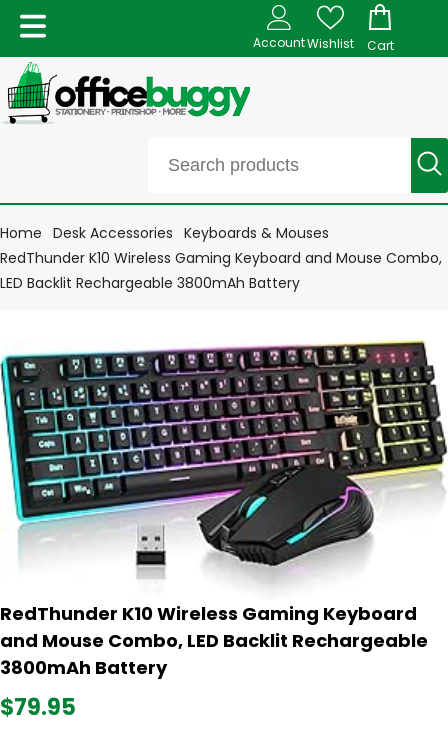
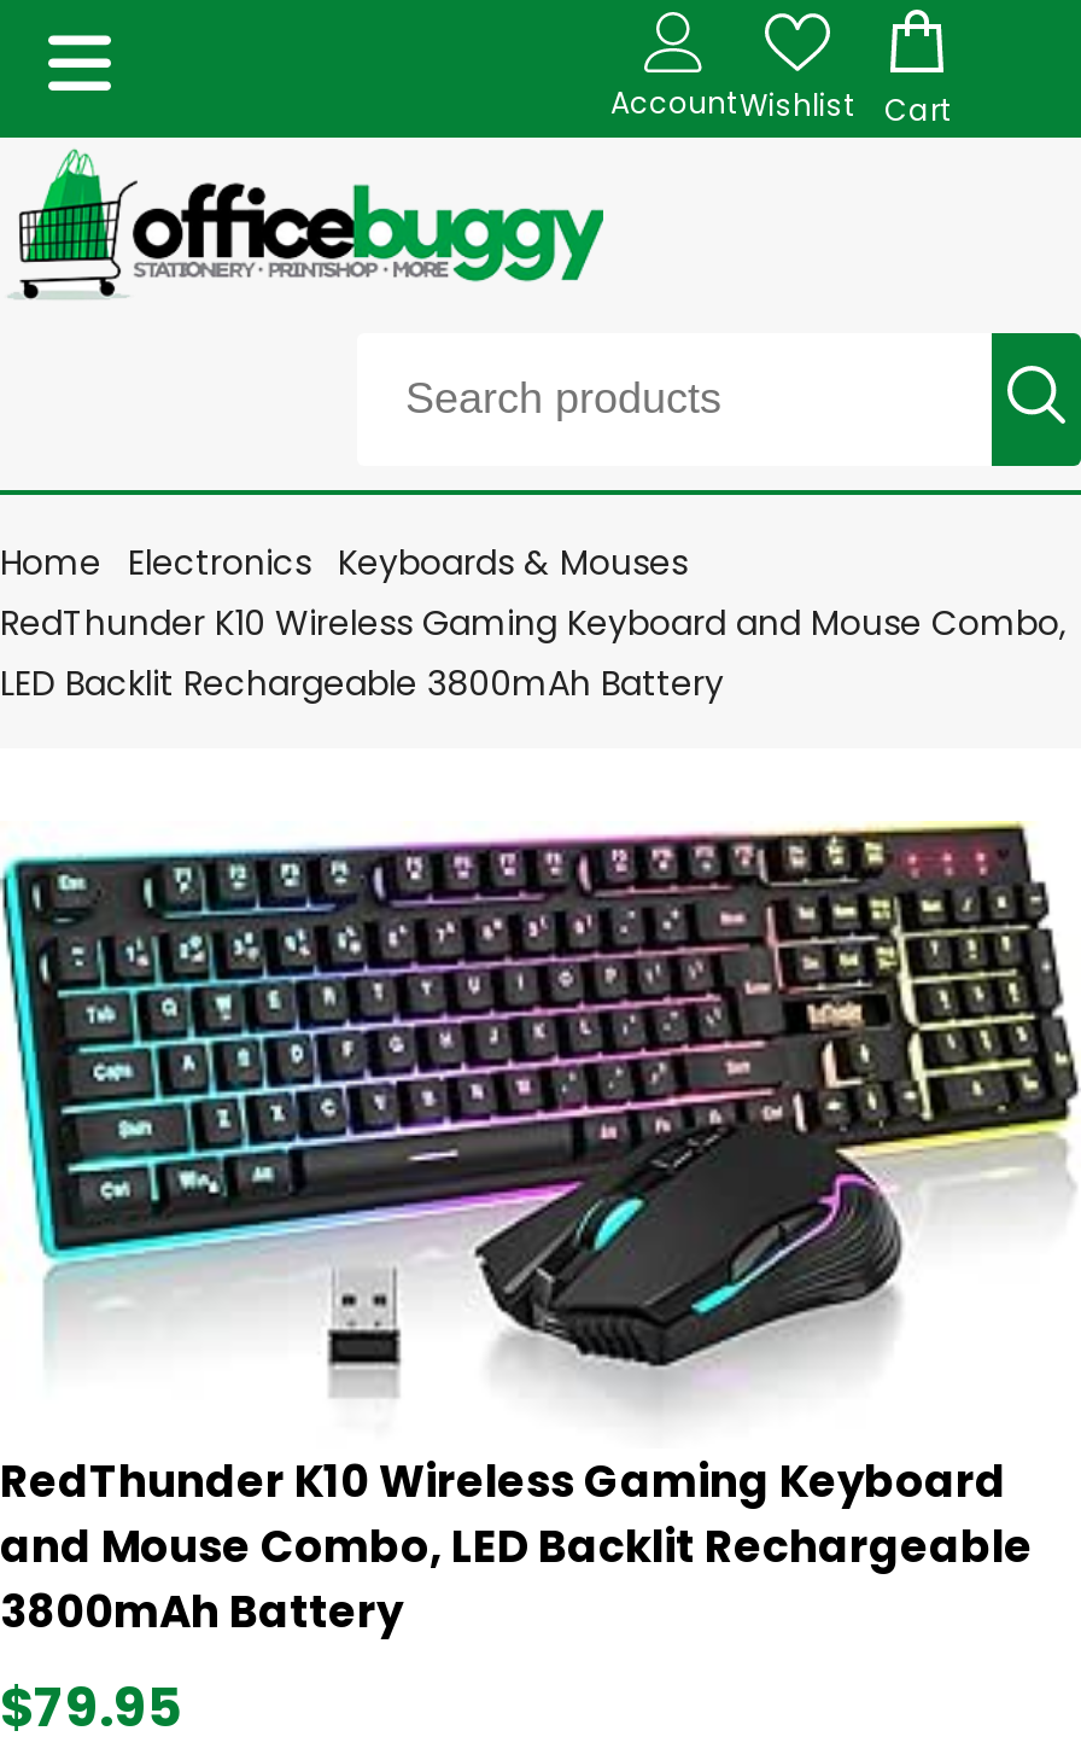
- Home Desk Accessories Keyboards & Mouses
+ Home Electronics Keyboards & Mouses
